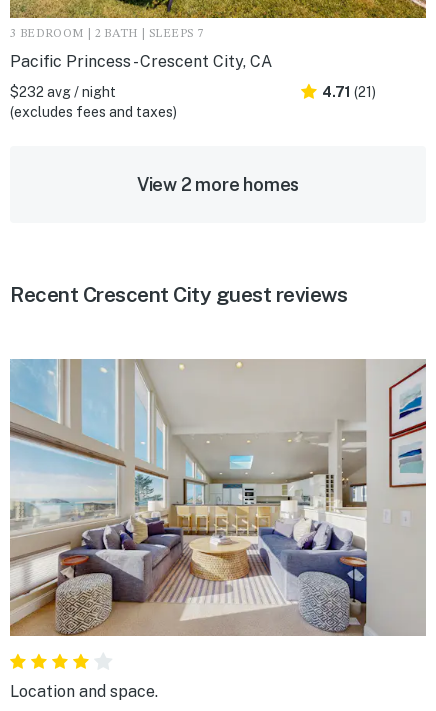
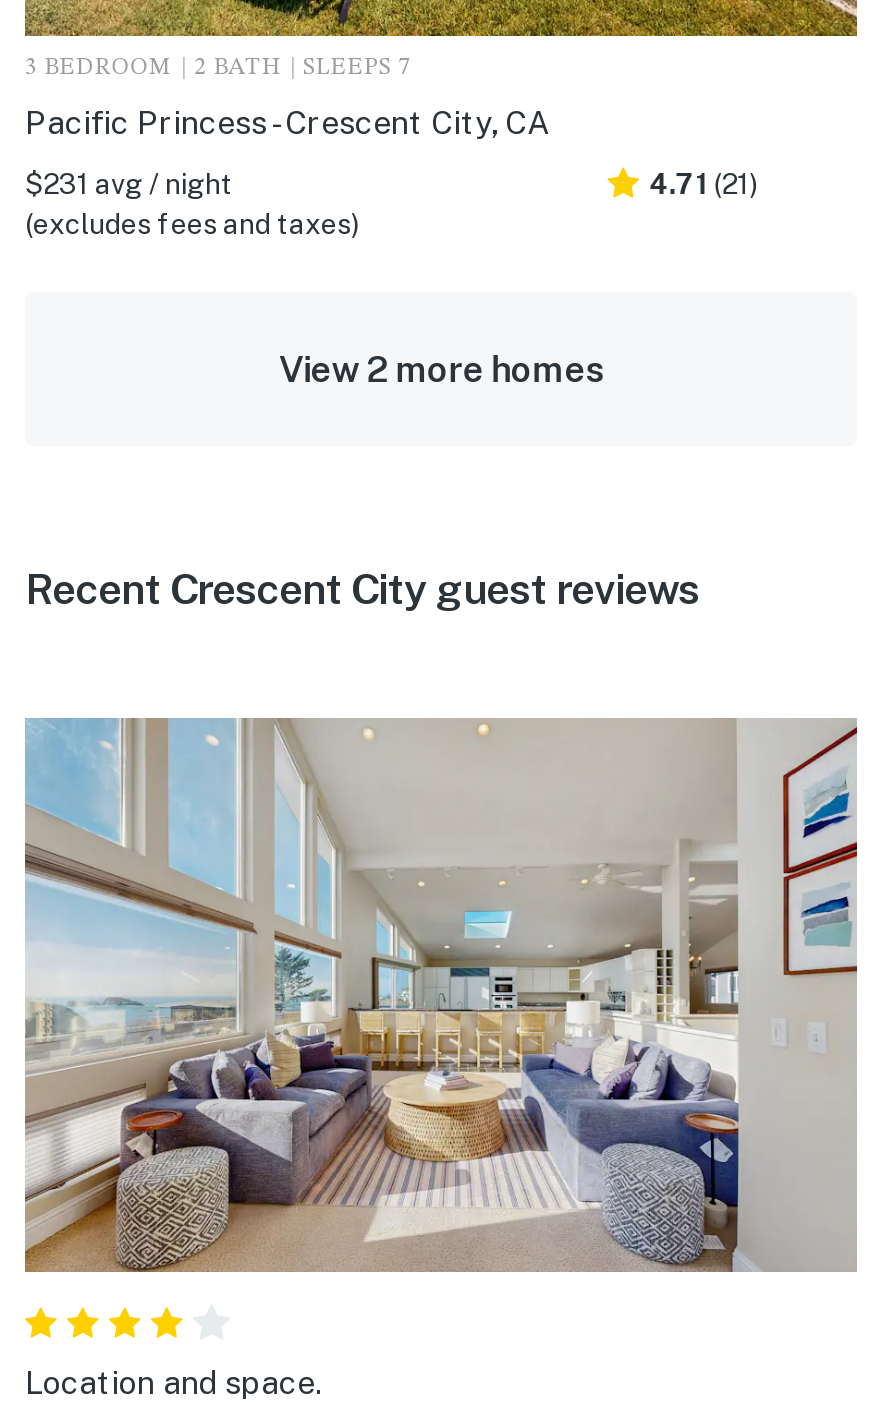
- $232 avg / night
+ $231 avg / night
